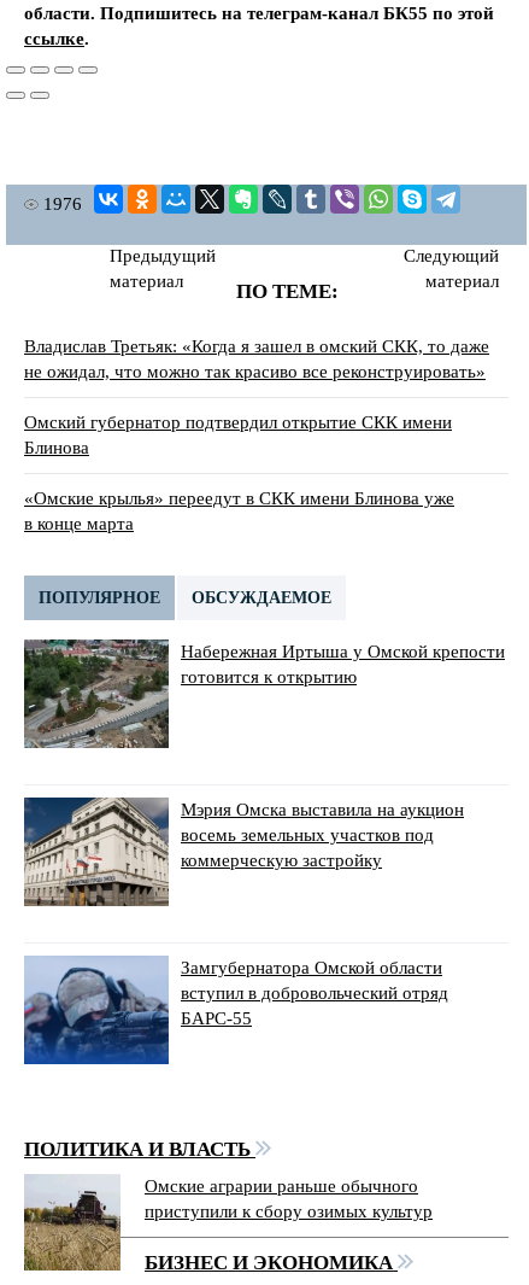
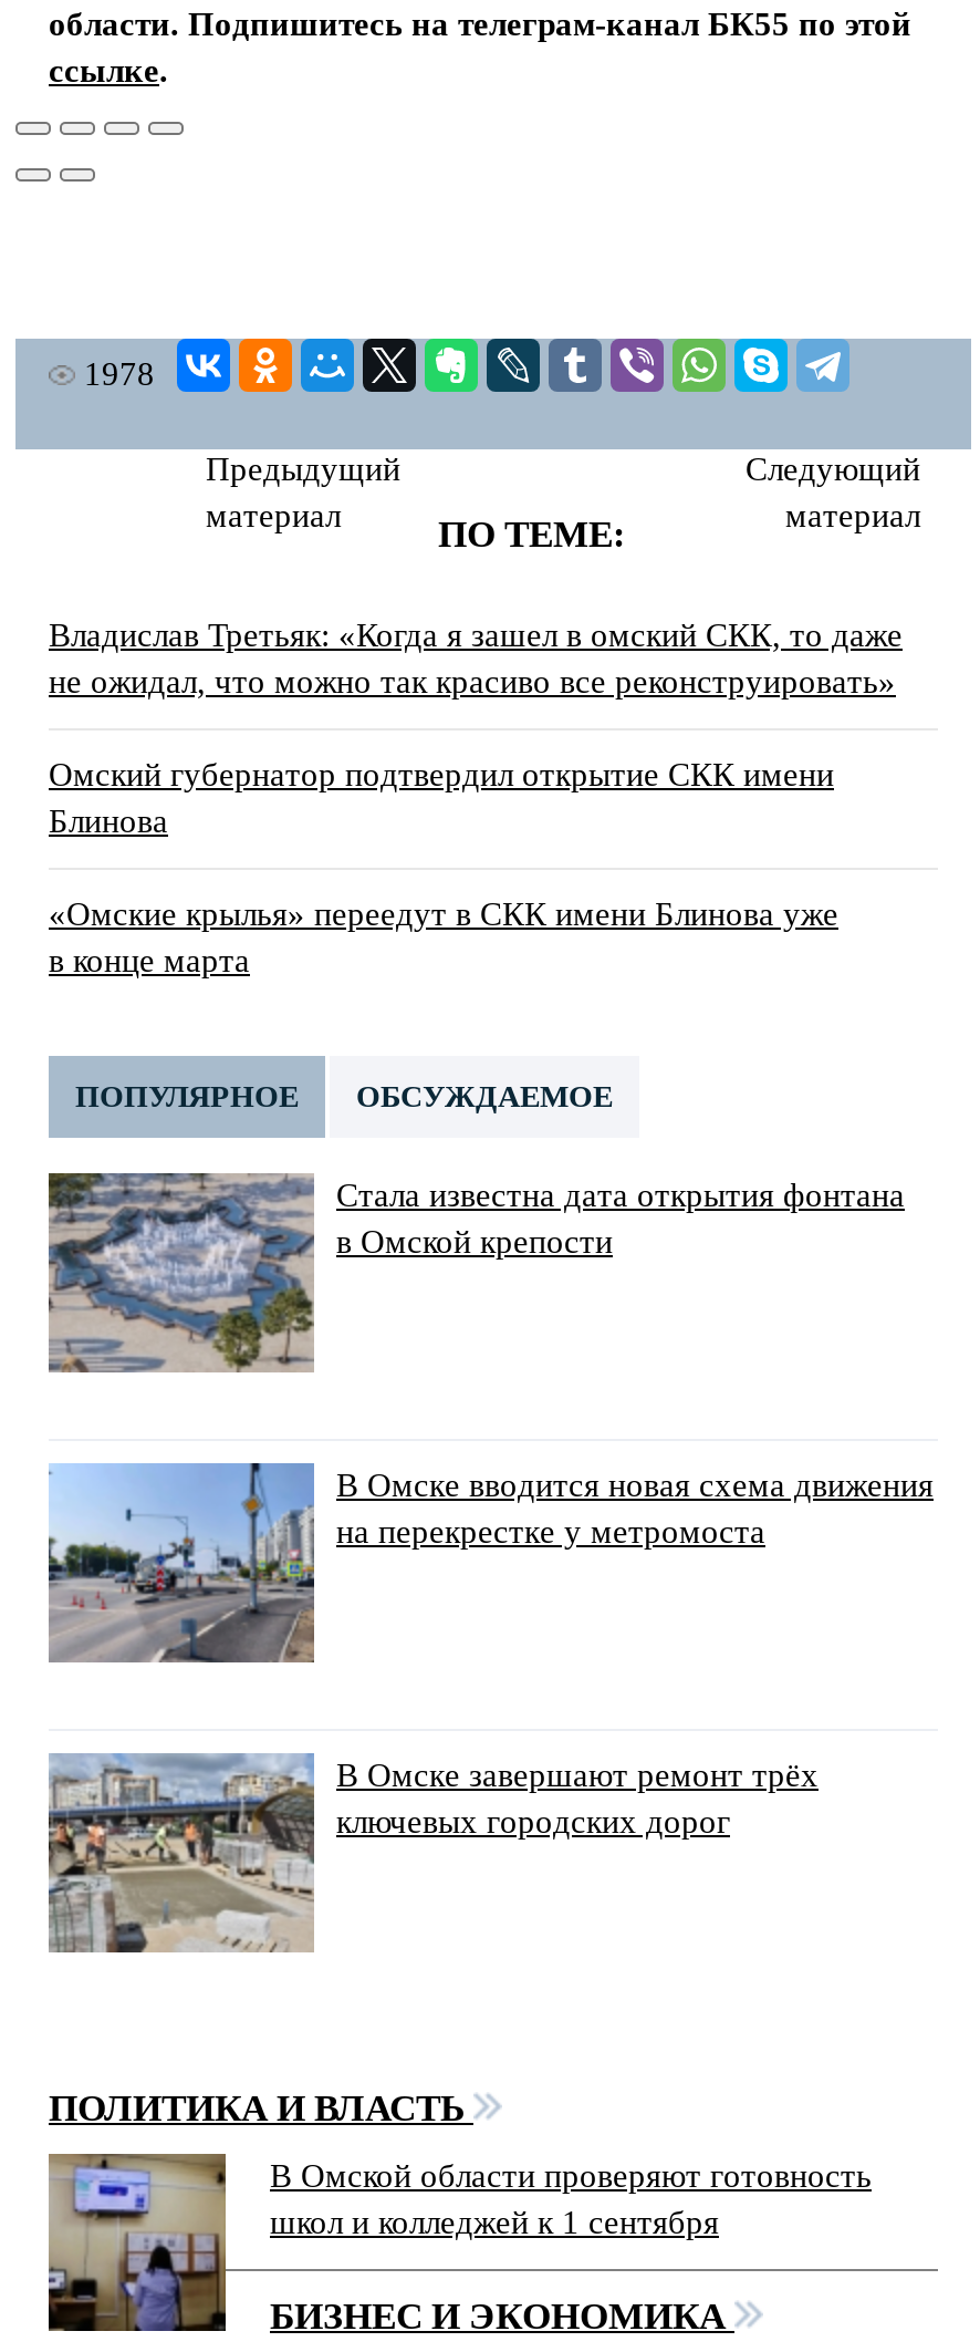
- 1976
+ 1978

- [image]
- Набережная Иртыша у Омской крепости
- готовится к открытию
+ [image]
+ Стала известна дата открытия фонтана
+ в Омской крепости

- [image]
- Мэрия Омска выставила на аукцион
- восемь земельных участков под
- коммерческую застройку
+ [image]
+ В Омске вводится новая схема движения
+ на перекрестке у метромоста

- [image]
- Замгубернатора Омской области
- вступил в добровольческий отряд
- БАРС-55
+ [image]
+ В Омске завершают ремонт трёх
+ ключевых городских дорог

- [image]
- Омские аграрии раньше обычного
- приступили к сбору озимых культур
+ [image]
+ В Омской области проверяют готовность
+ школ и колледжей к 1 сентября
